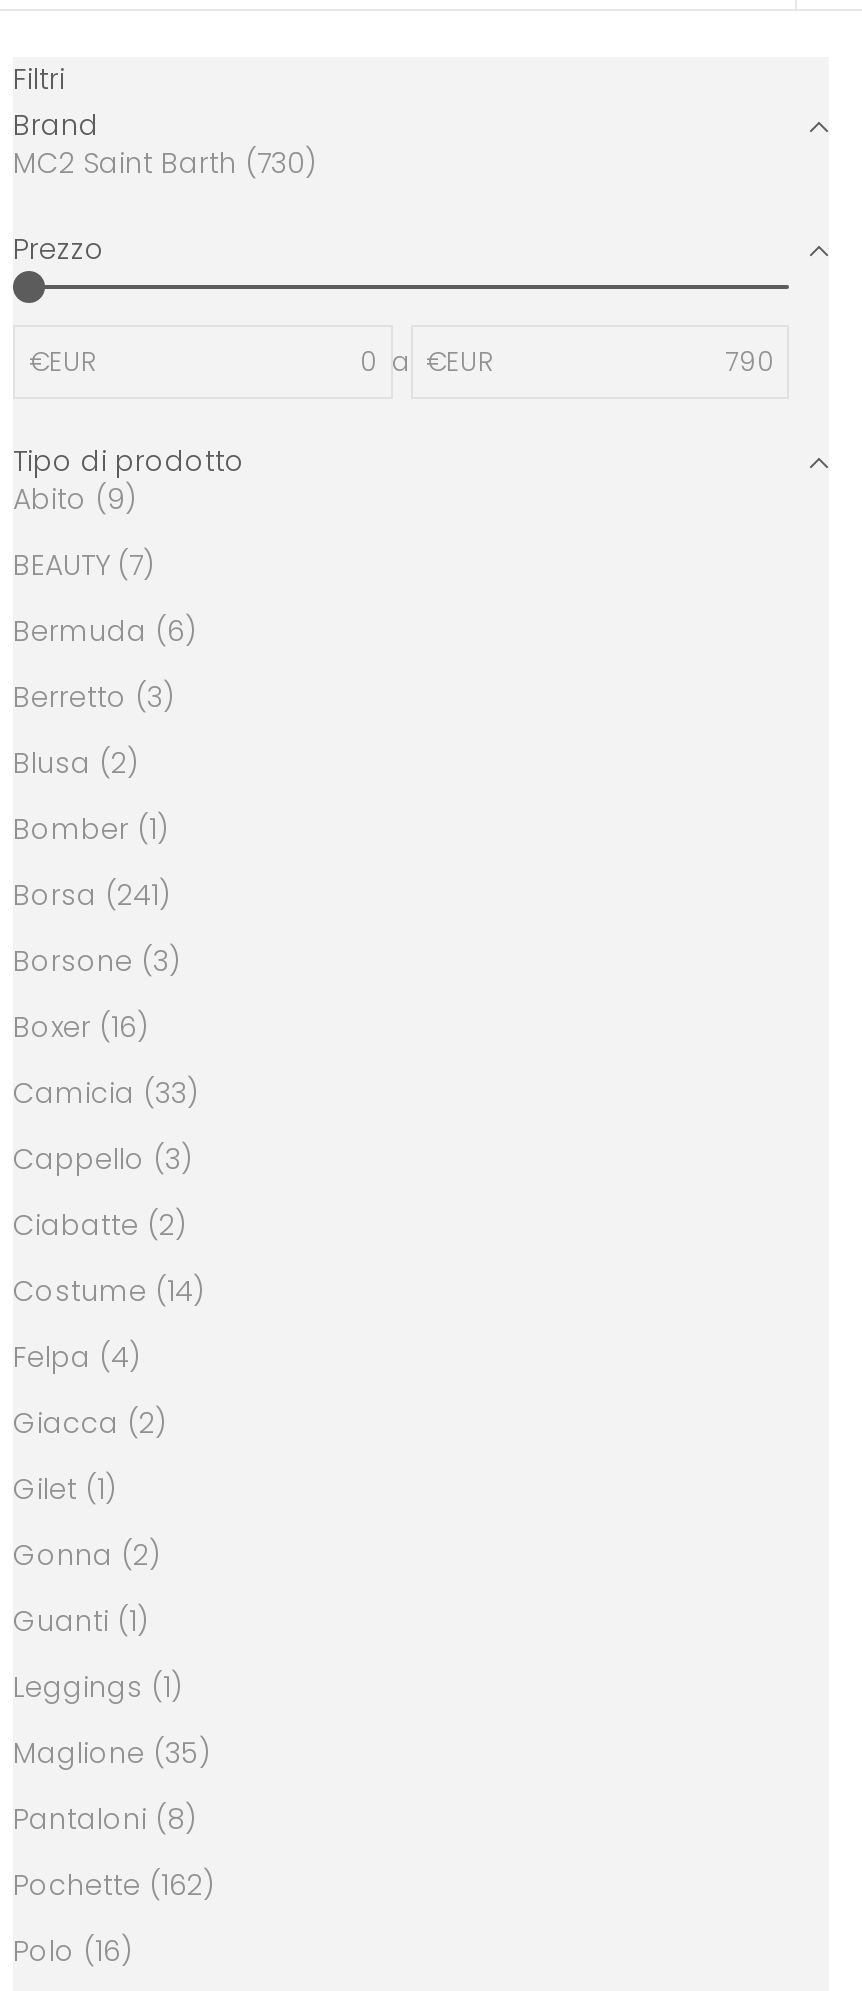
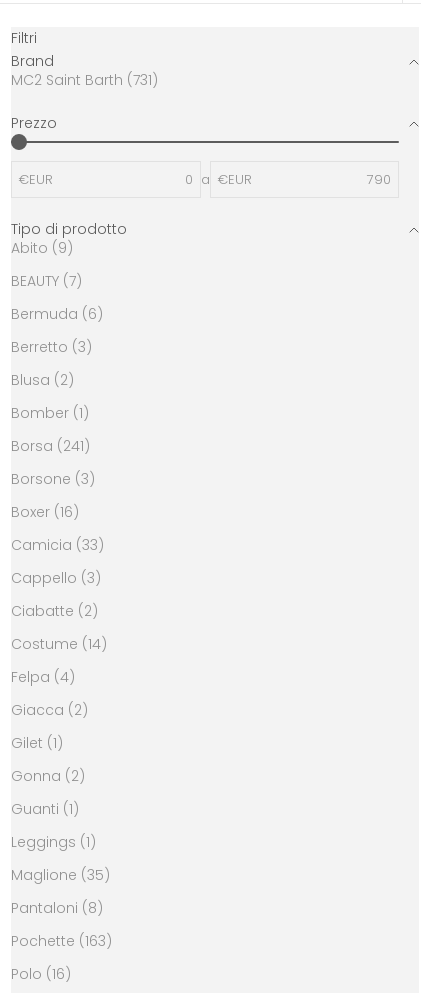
- MC2 Saint Barth (730)
+ MC2 Saint Barth (731)

- Pochette (162)
+ Pochette (163)
